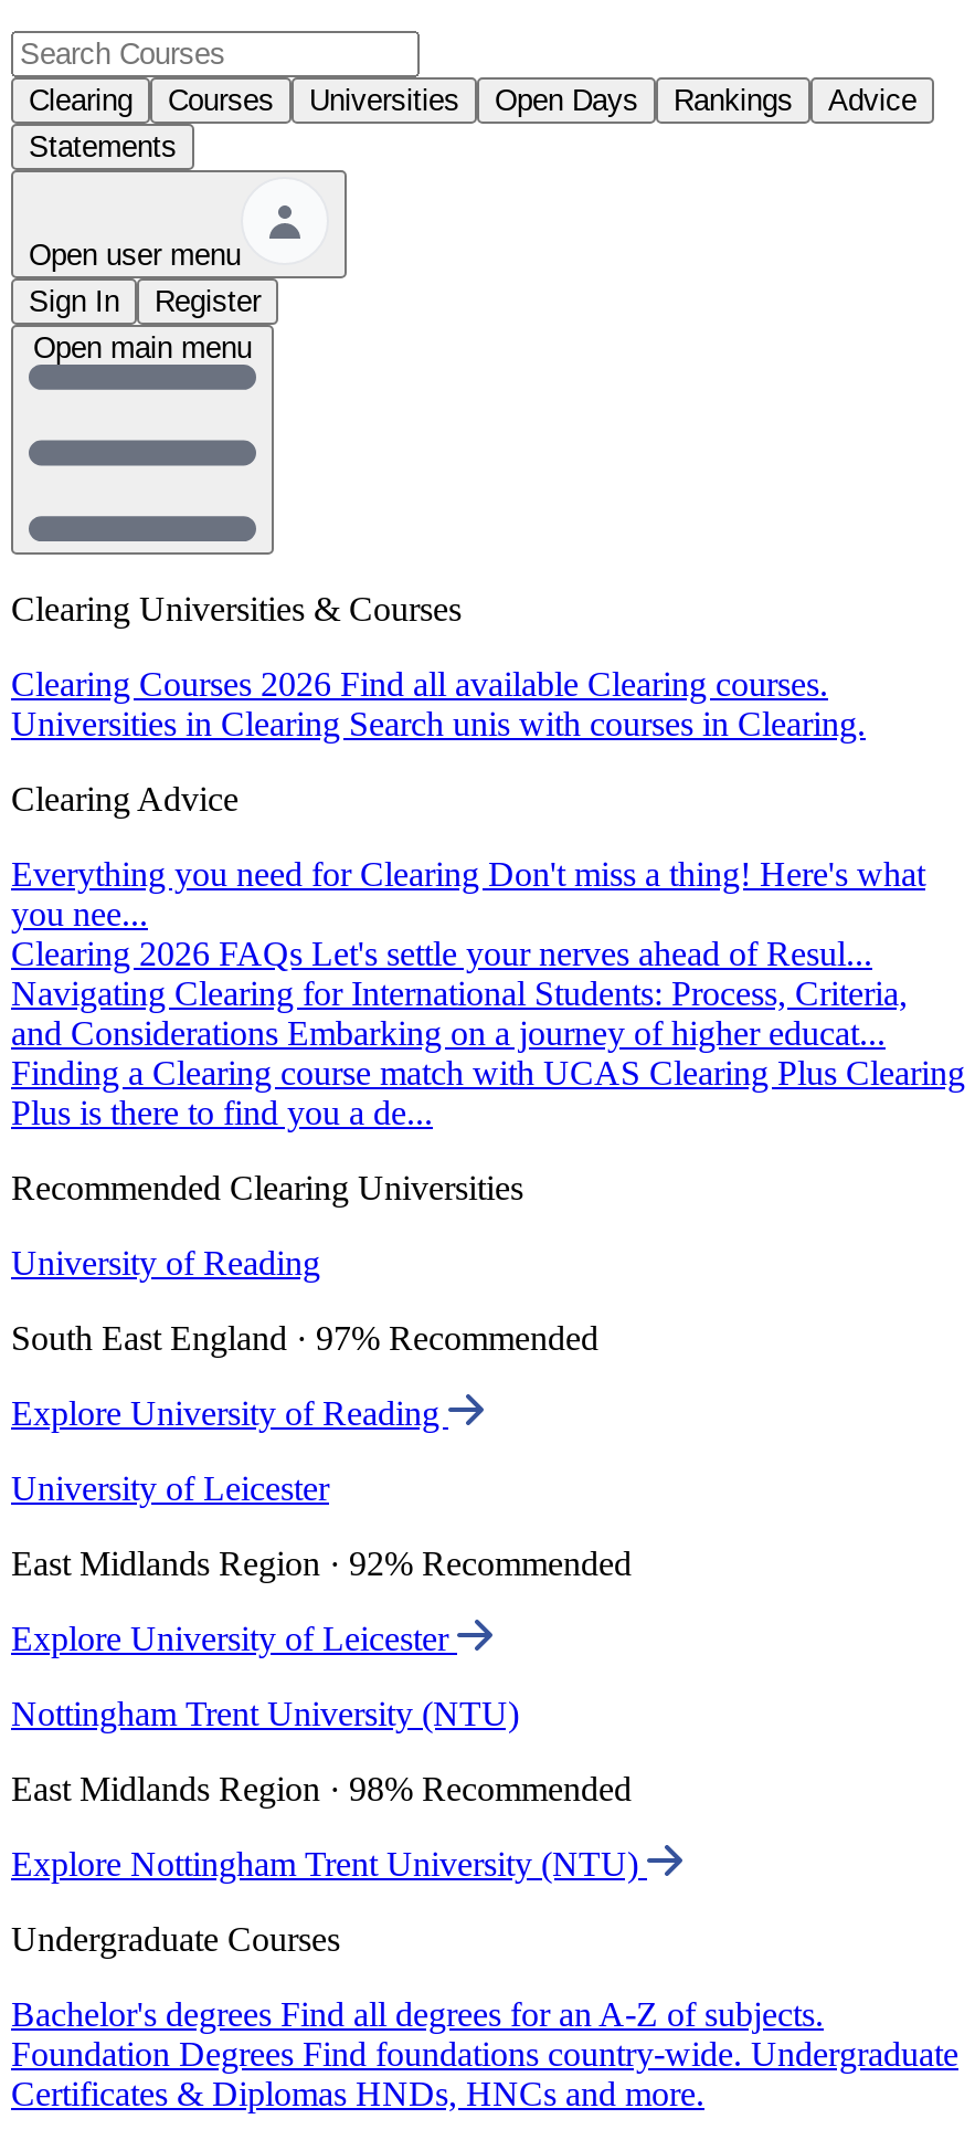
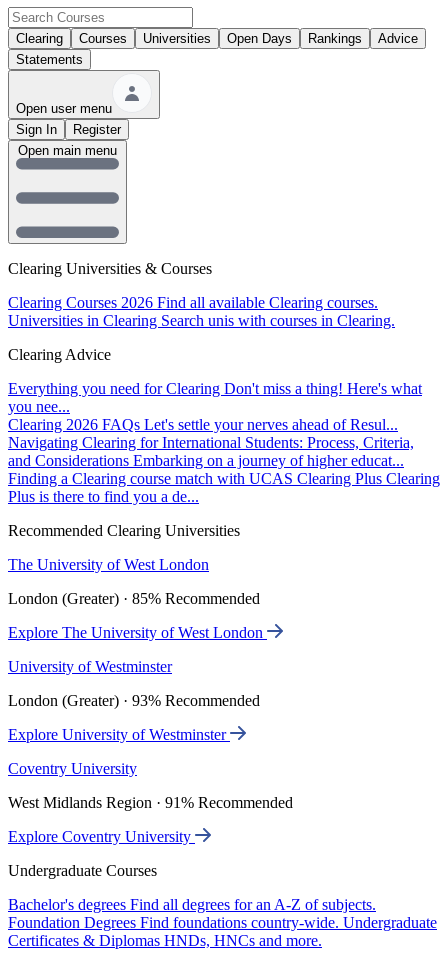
- University of Reading
+ The University of West London

- South East England · 97% Recommended
+ London (Greater) · 85% Recommended

- Explore University of Reading
+ Explore The University of West London

- University of Leicester
+ University of Westminster

- East Midlands Region · 92% Recommended
+ London (Greater) · 93% Recommended

- Explore University of Leicester
+ Explore University of Westminster

- Nottingham Trent University (NTU)
+ Coventry University

- East Midlands Region · 98% Recommended
+ West Midlands Region · 91% Recommended

- Explore Nottingham Trent University (NTU)
+ Explore Coventry University
